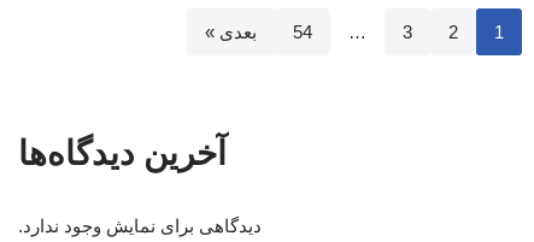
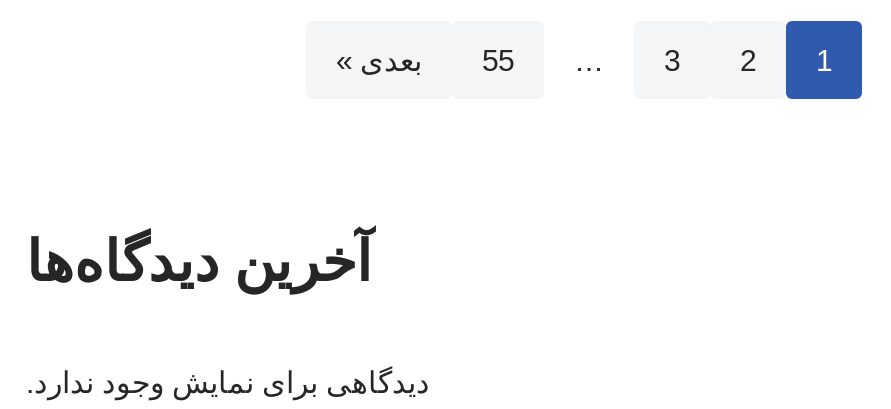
- 54
+ 55
